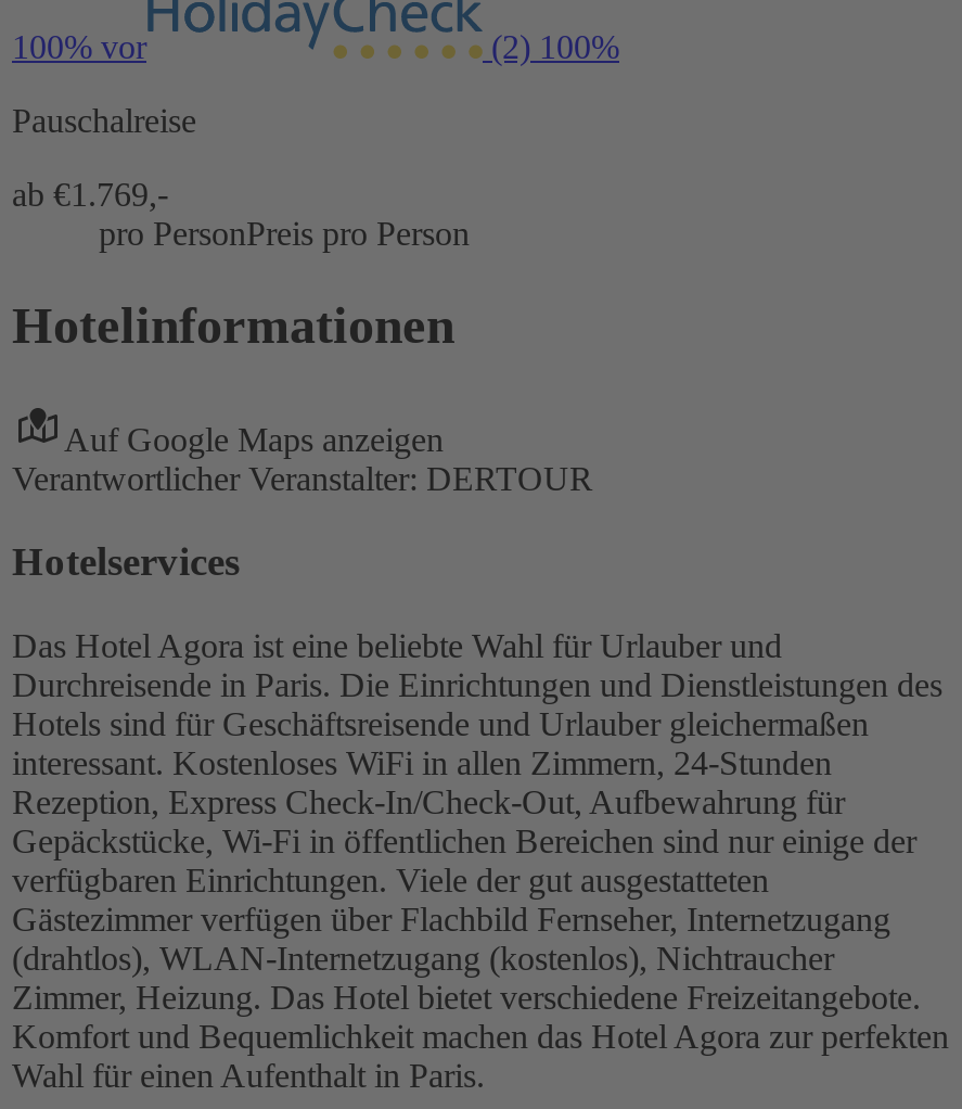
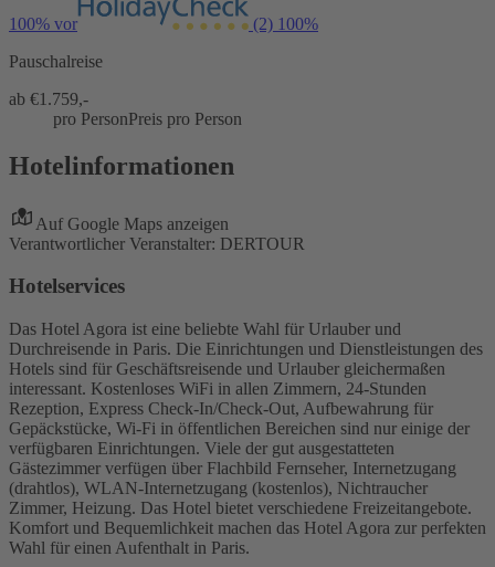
- ab €1.769,-
+ ab €1.759,-
